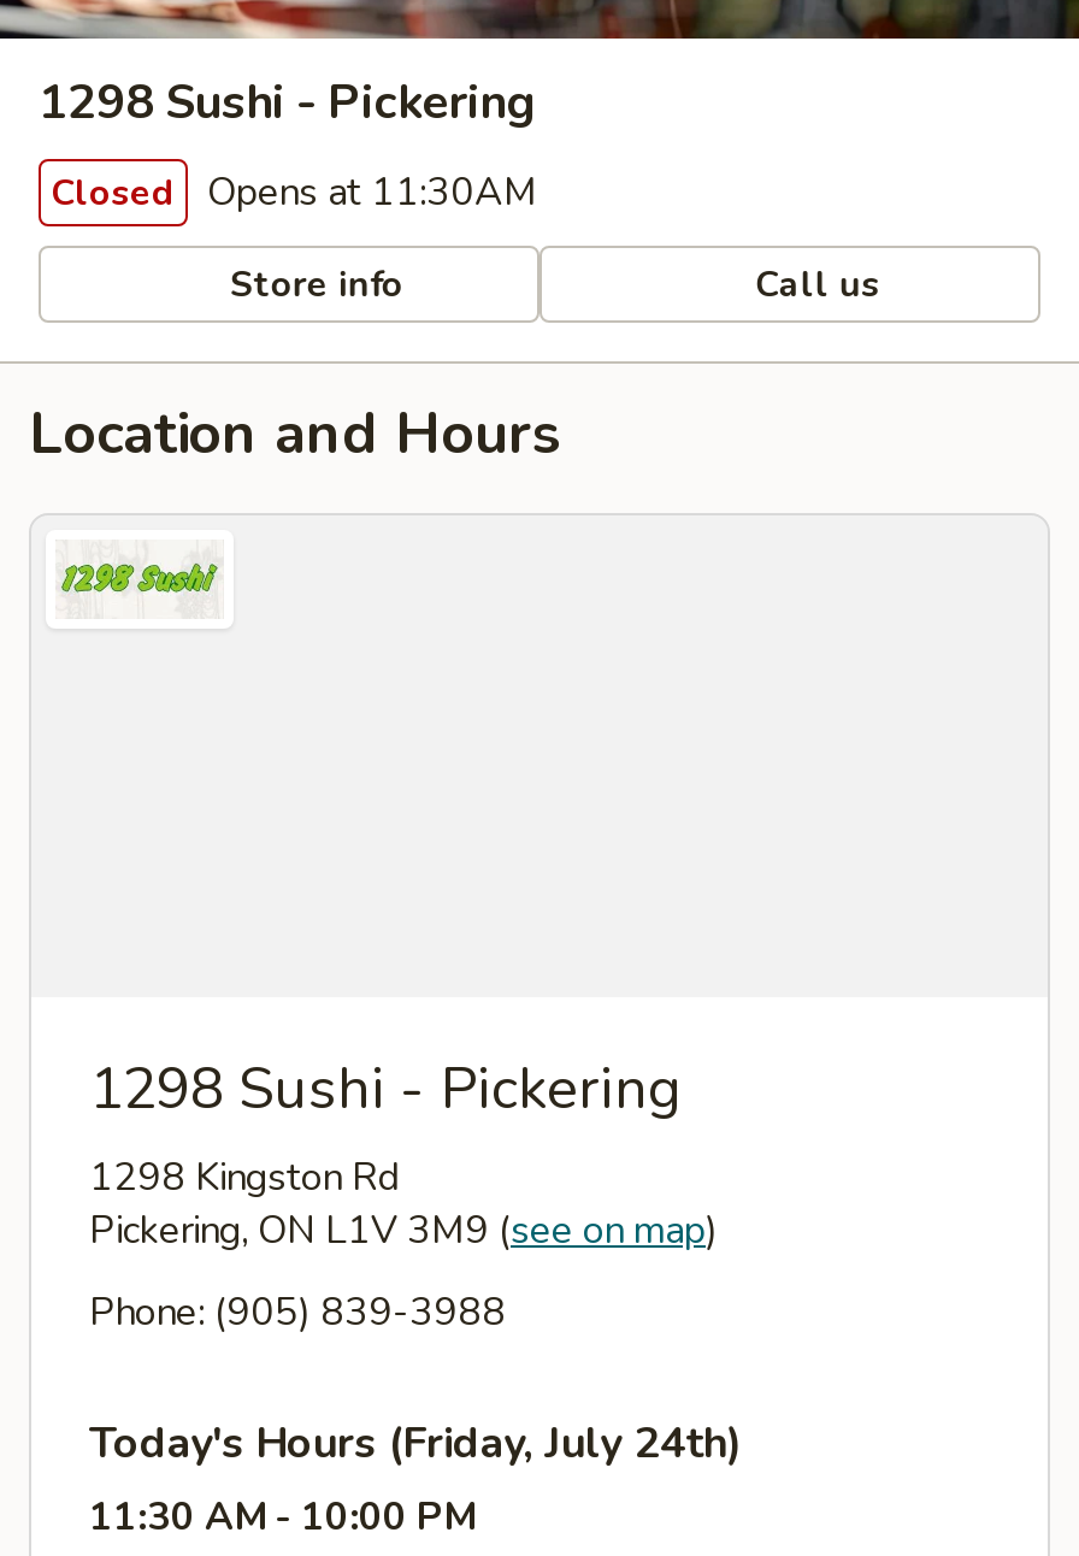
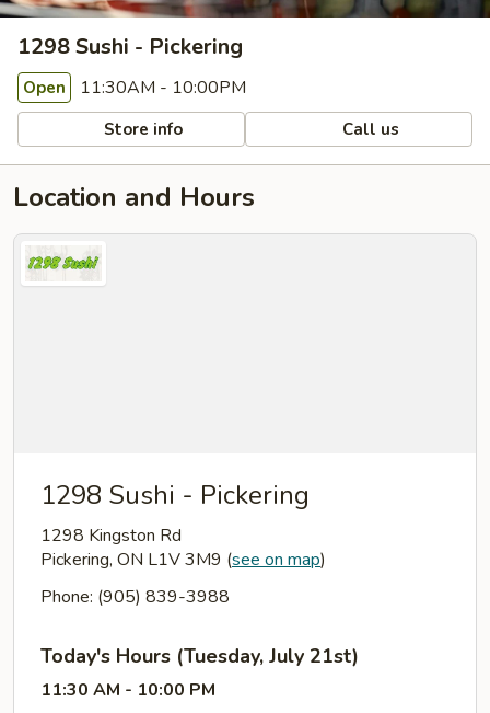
- Closed Opens at 11:30AM
+ Open 11:30AM - 10:00PM

- Today's Hours (Friday, July 24th)
+ Today's Hours (Tuesday, July 21st)
